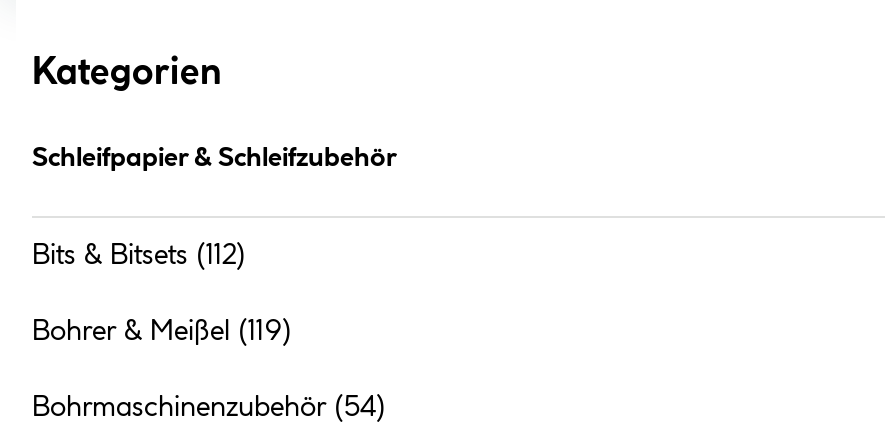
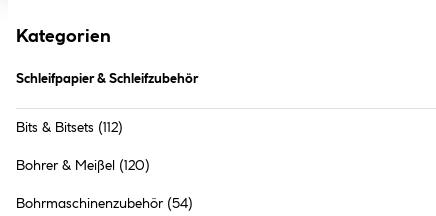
- Bohrer & Meißel (119)
+ Bohrer & Meißel (120)
